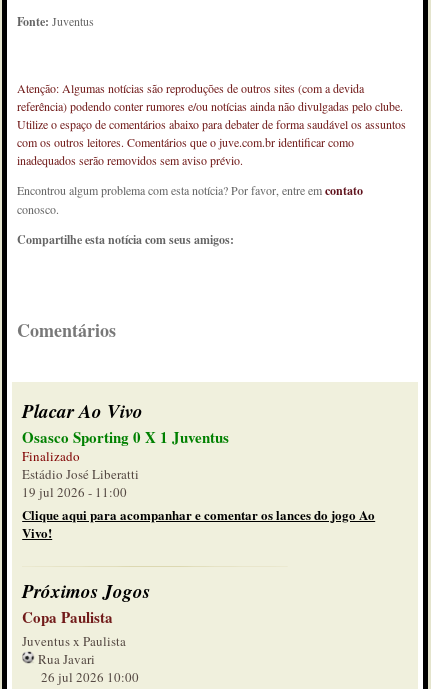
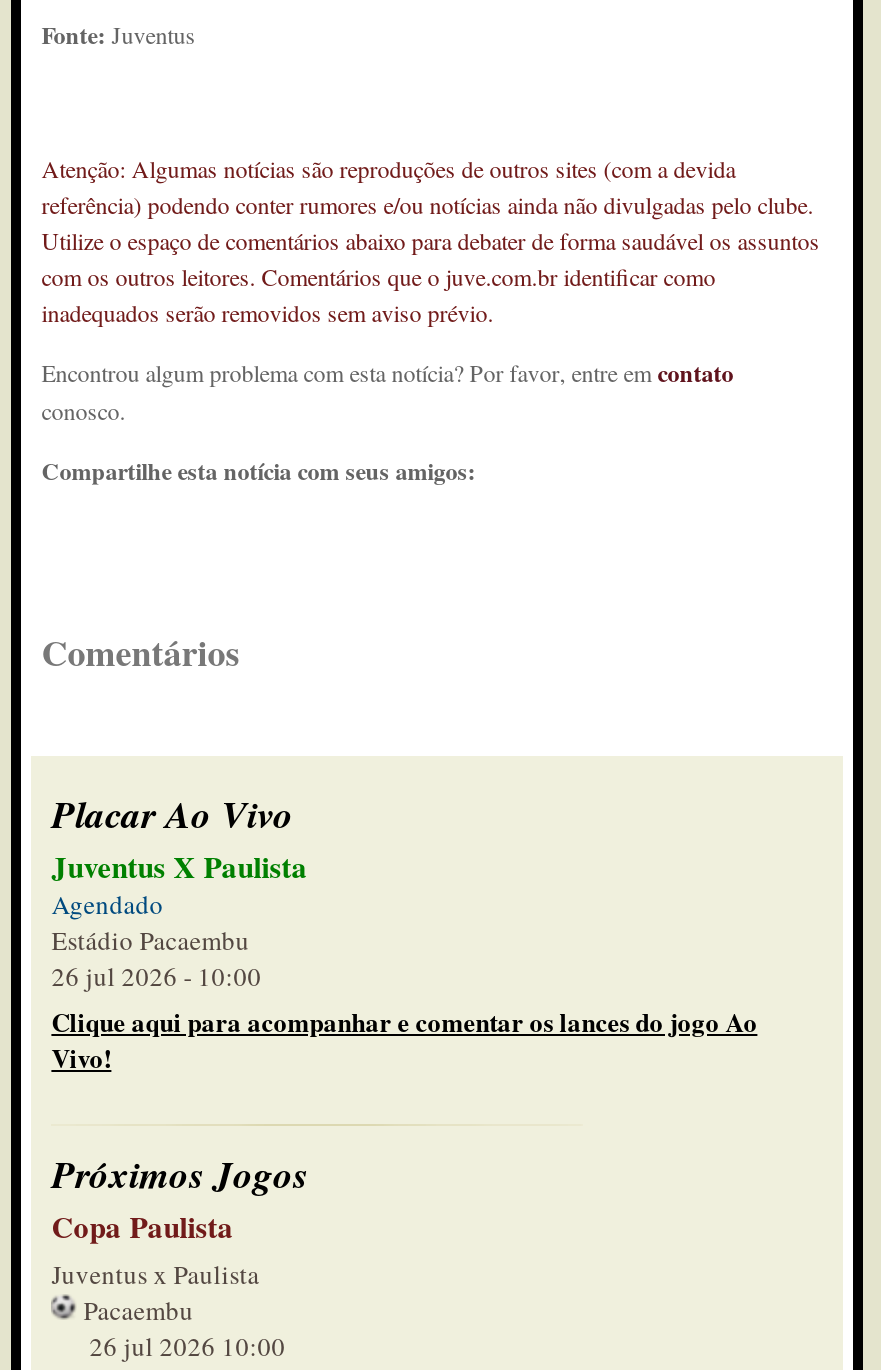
- Osasco Sporting 0 X 1 Juventus
- Finalizado
- Estádio José Liberatti
- 19 jul 2026 - 11:00
+ Juventus X Paulista
+ Agendado
+ Estádio Pacaembu
+ 26 jul 2026 - 10:00

- Rua Javari
+ Pacaembu
